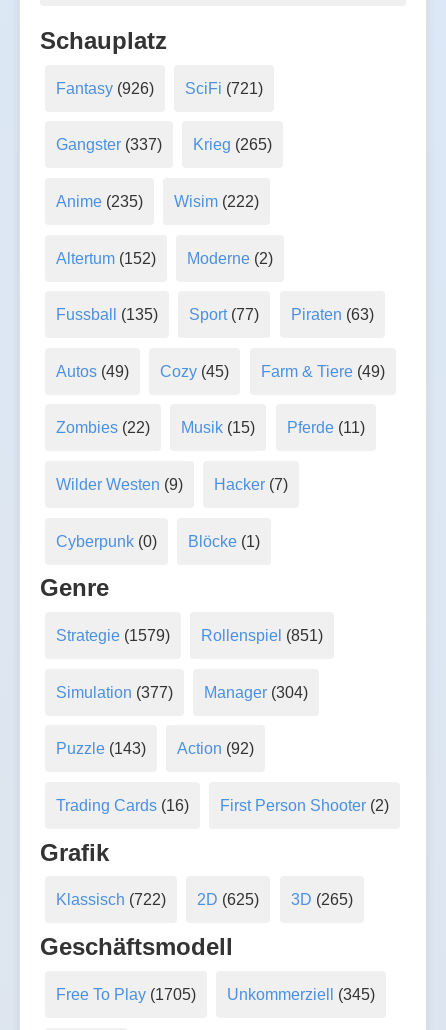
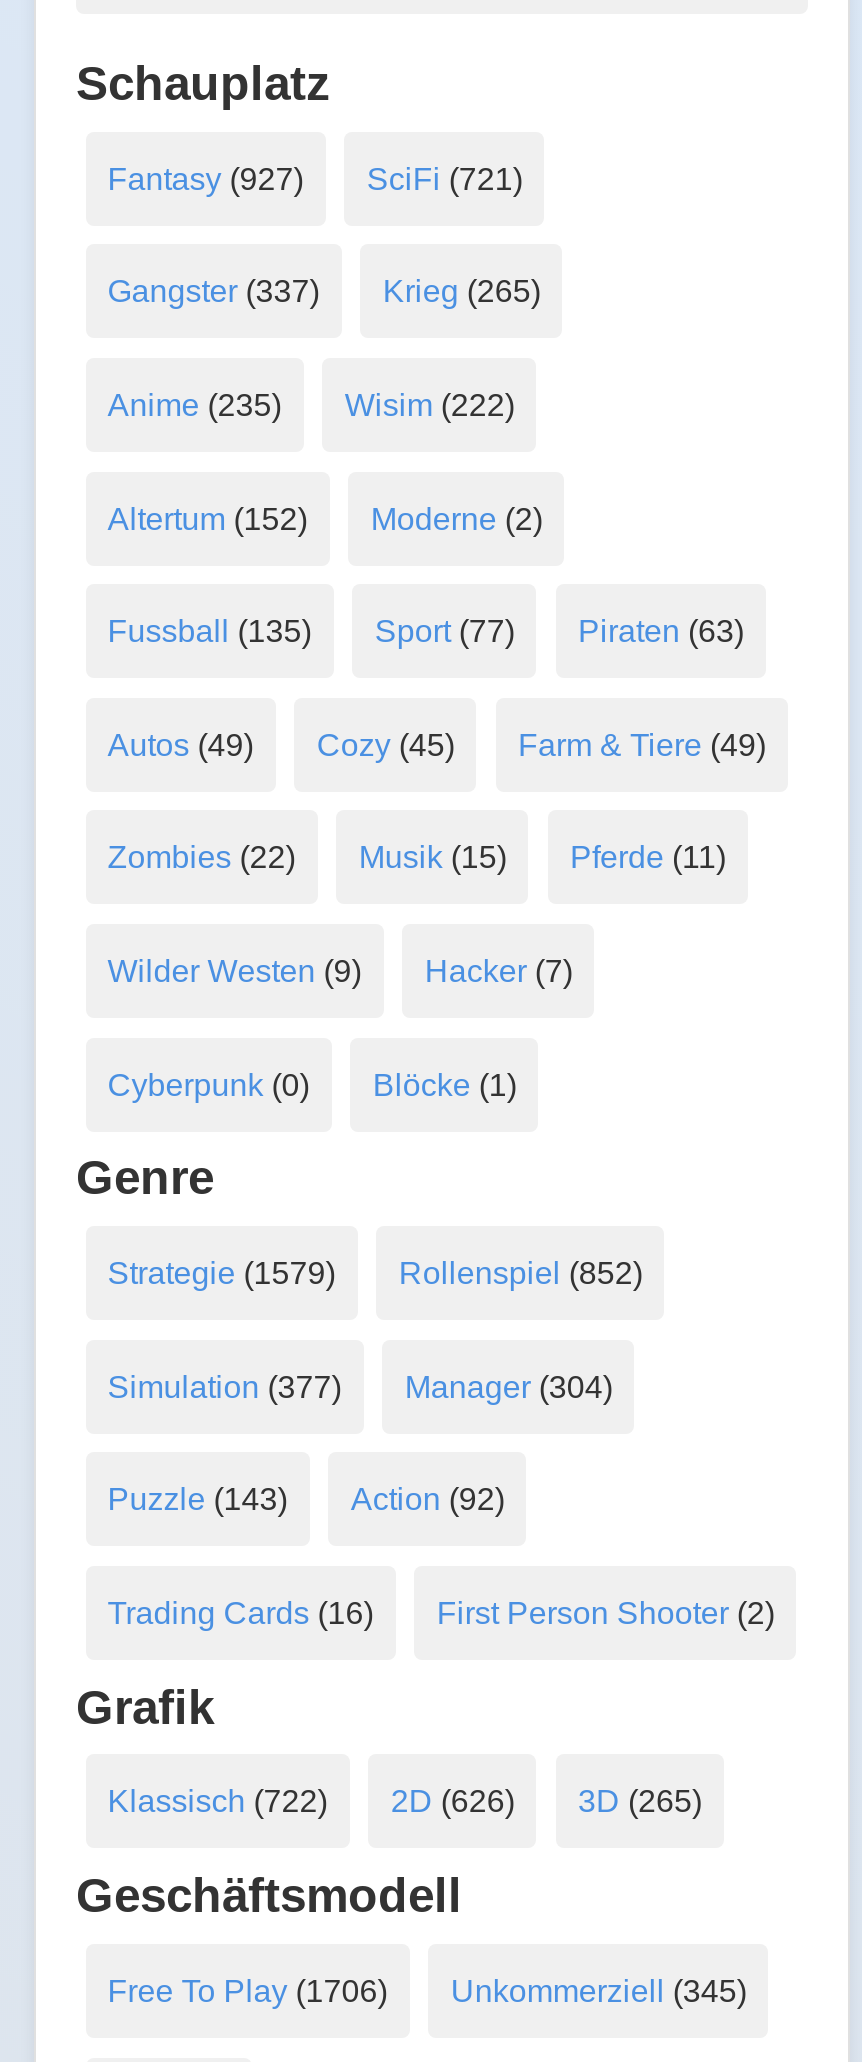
- Fantasy (926) SciFi (721)
+ Fantasy (927) SciFi (721)

- Strategie (1579) Rollenspiel (851)
+ Strategie (1579) Rollenspiel (852)

- Klassisch (722) 2D (625) 3D (265)
+ Klassisch (722) 2D (626) 3D (265)

- Free To Play (1705) Unkommerziell (345)
+ Free To Play (1706) Unkommerziell (345)
